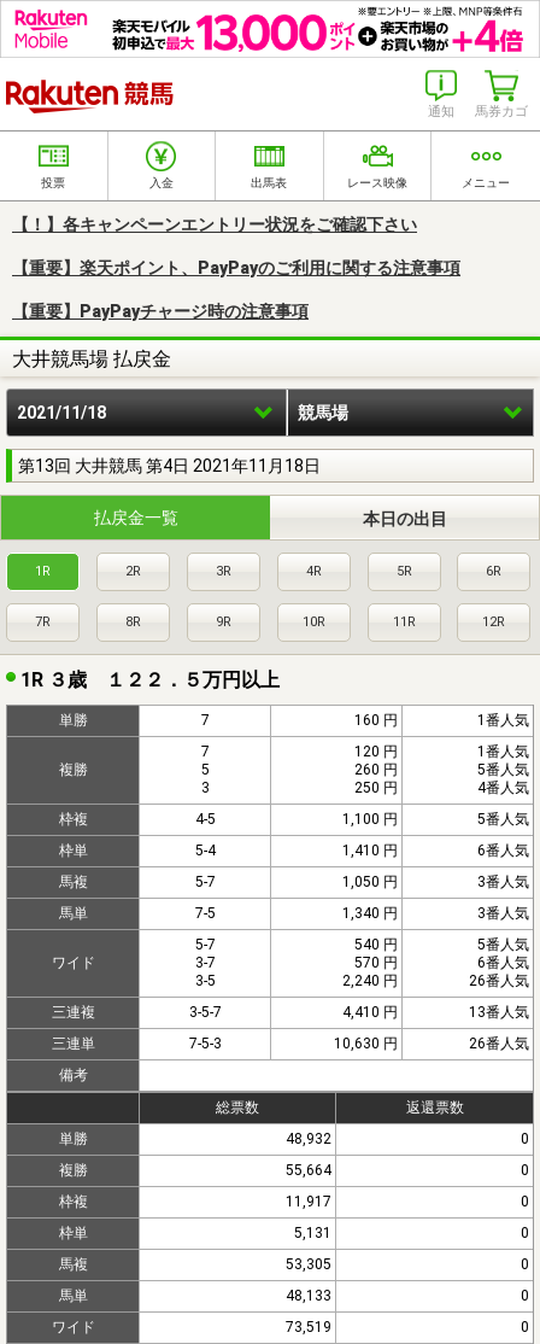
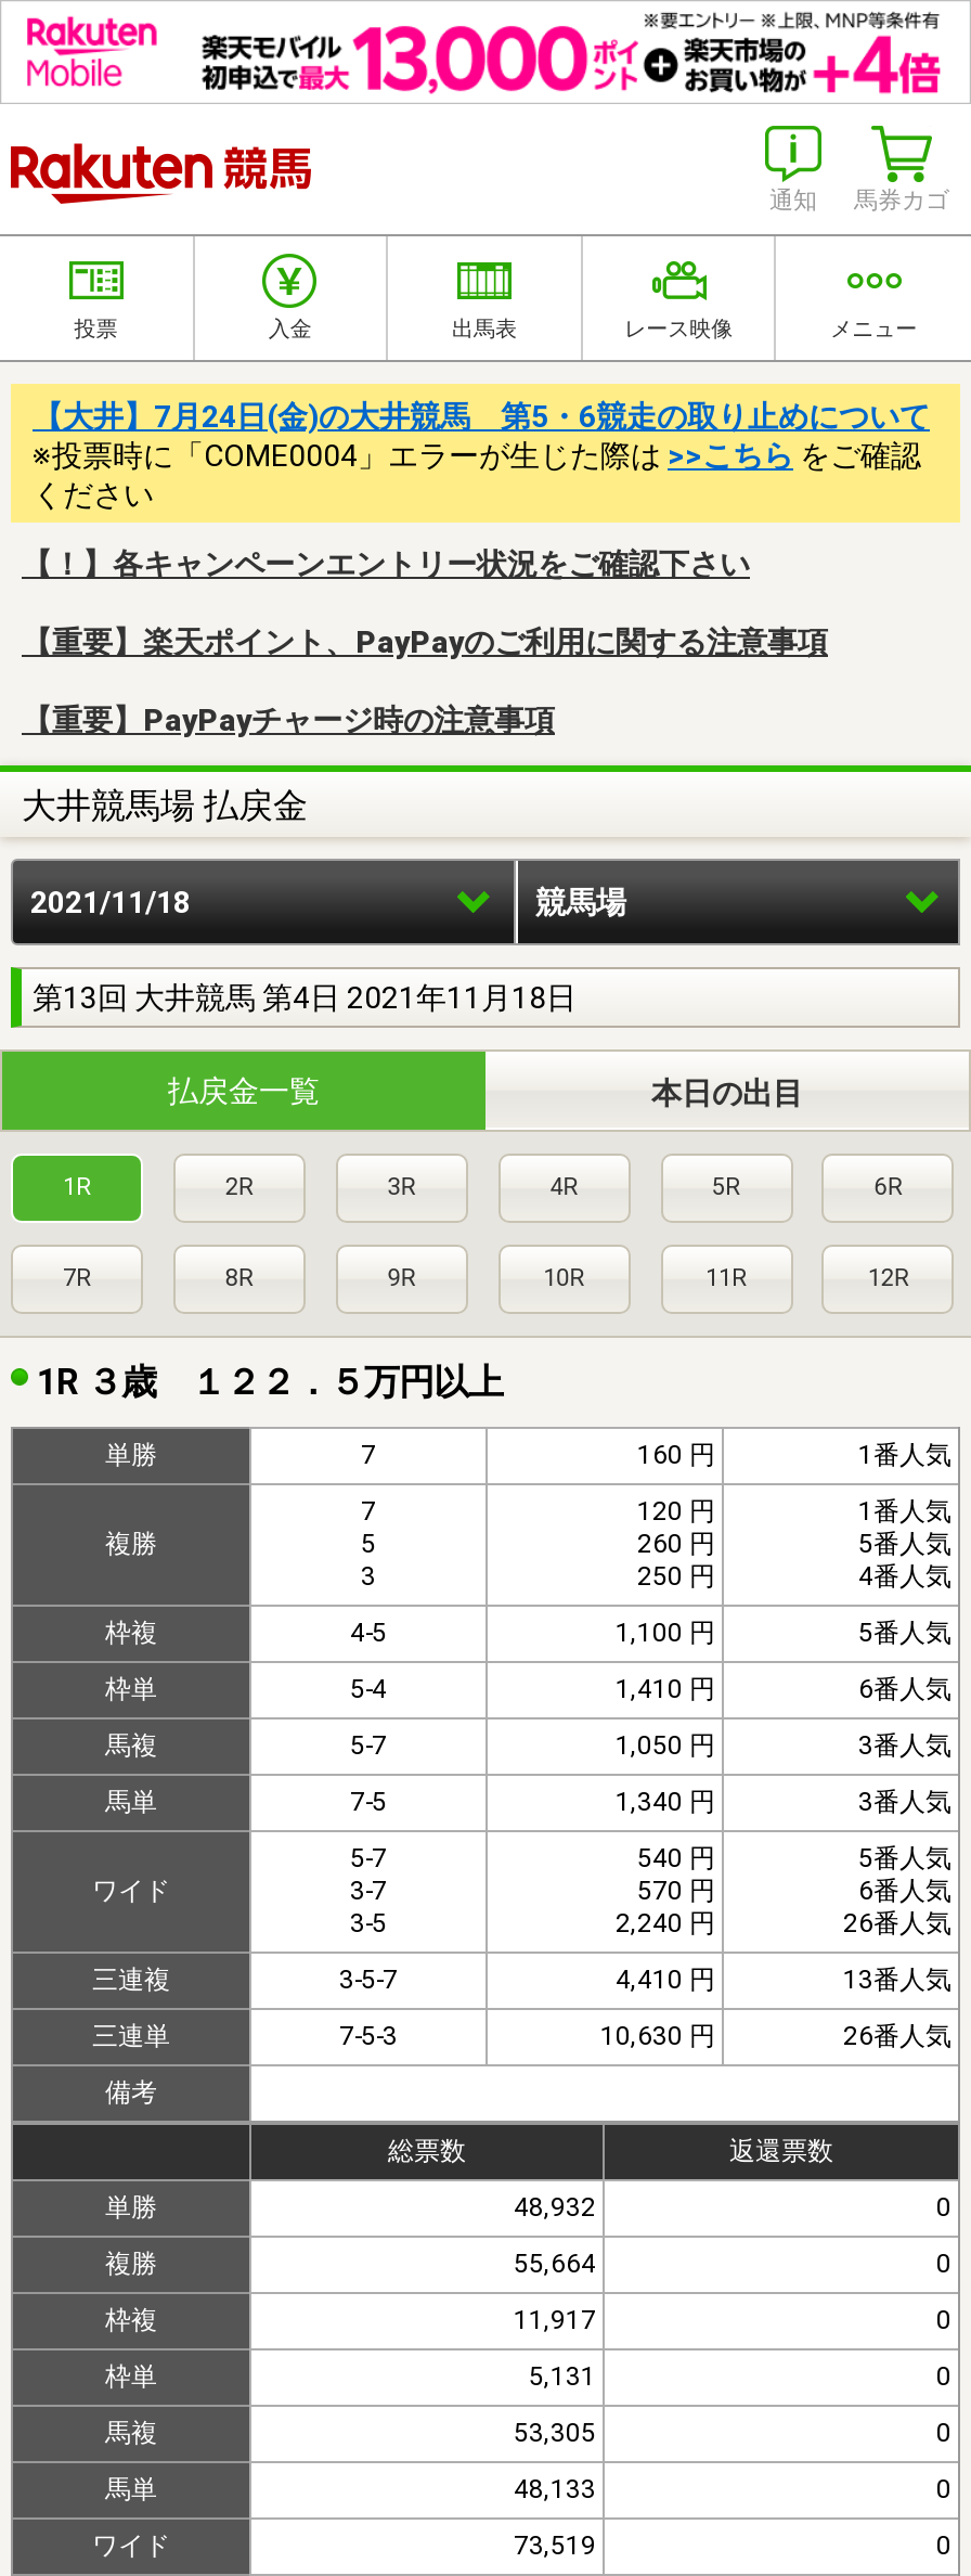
+ 【大井】7月24日(金)の大井競馬 第5・6競走の取り止めについて
+ ※投票時に「COME0004」エラーが生じた際は>>こちらをご確認
+ ください
